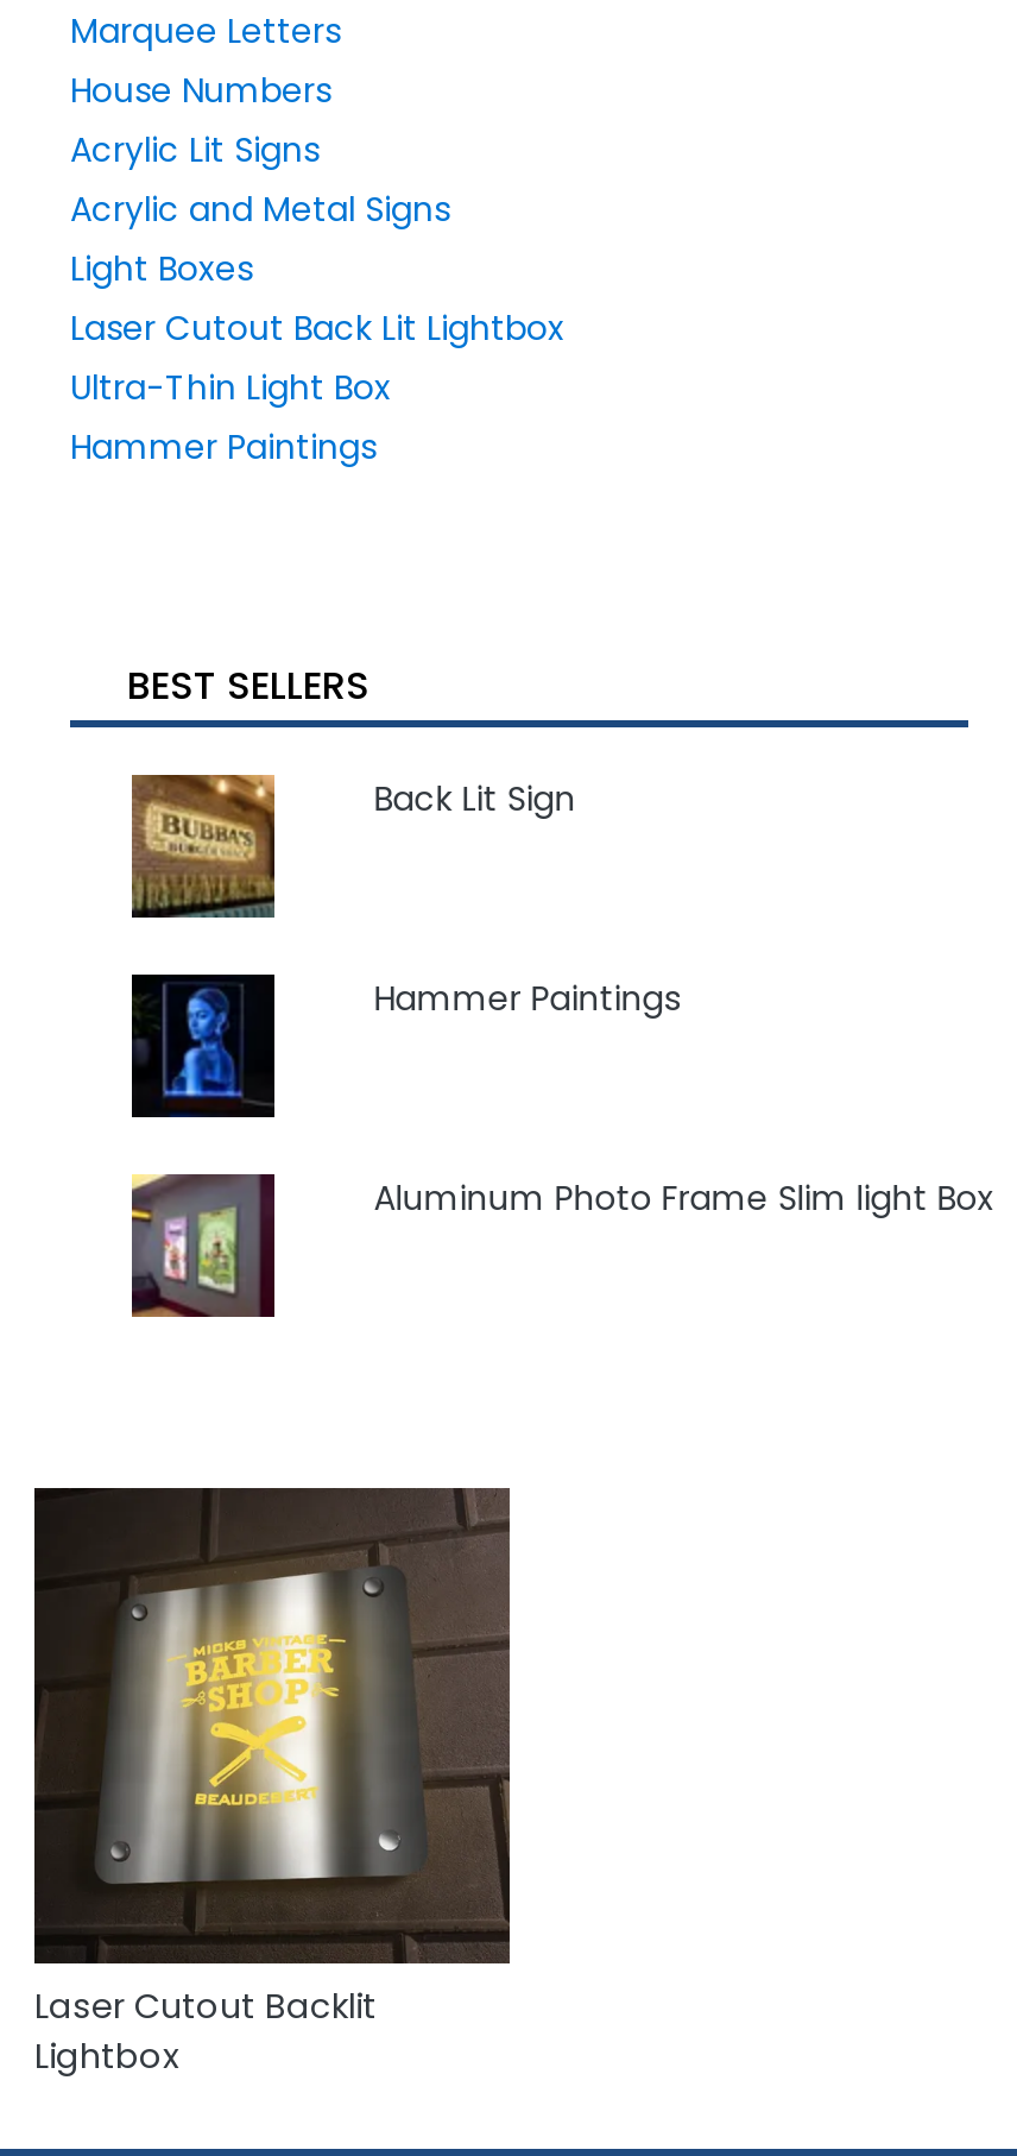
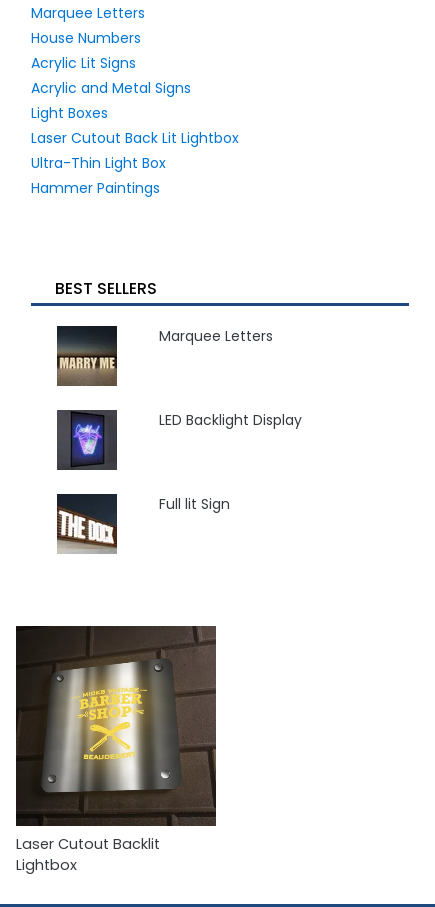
- [image]
+ [image]

- Back Lit Sign
+ Marquee Letters

- [image]
+ [image]

- Hammer Paintings
+ LED Backlight Display

- [image]
+ [image]

- Aluminum Photo Frame Slim light Box
+ Full lit Sign
